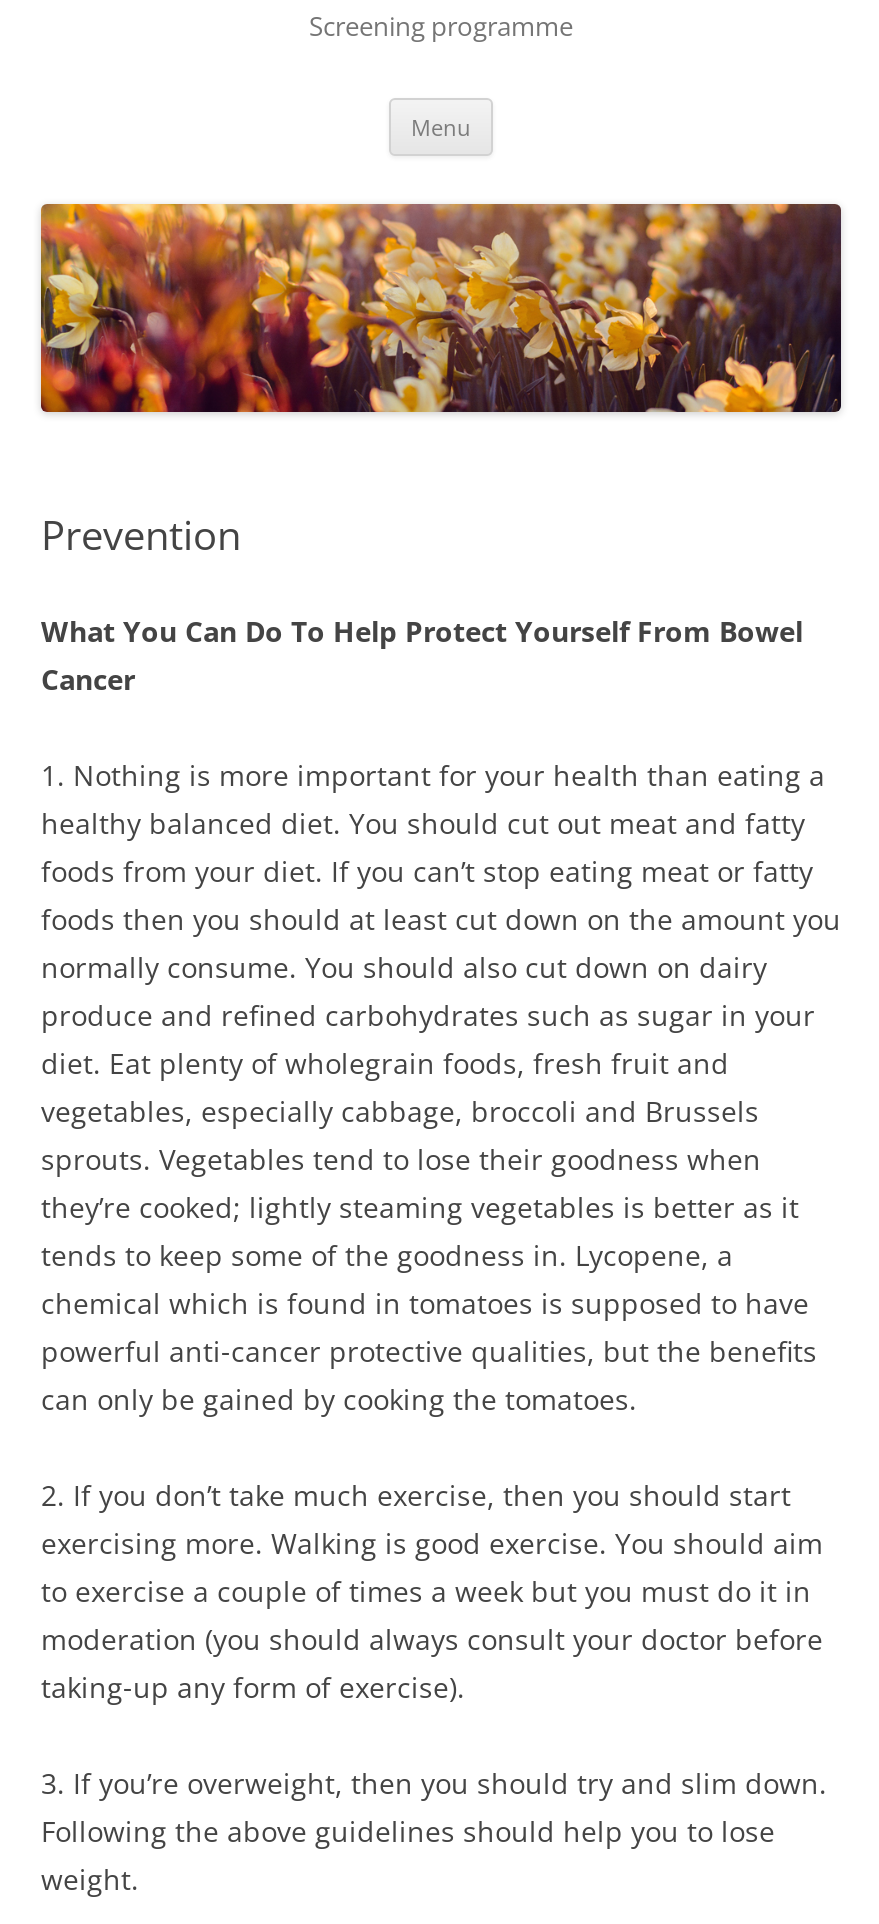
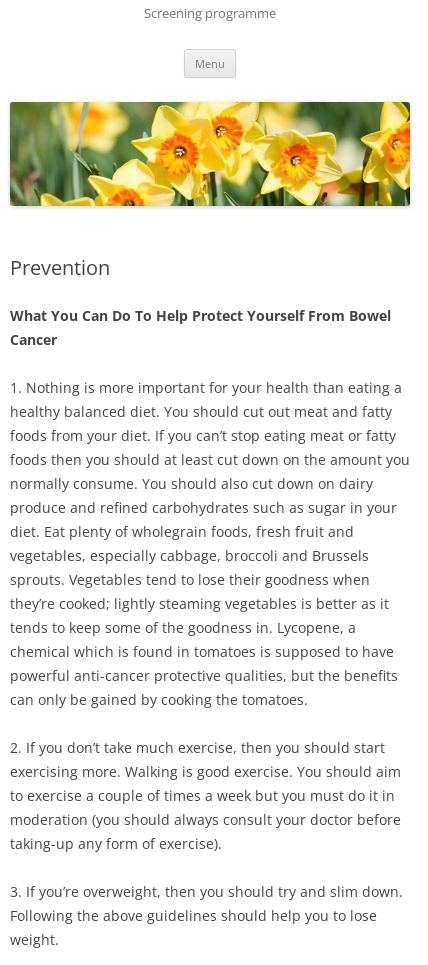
- [image]
+ [image]
